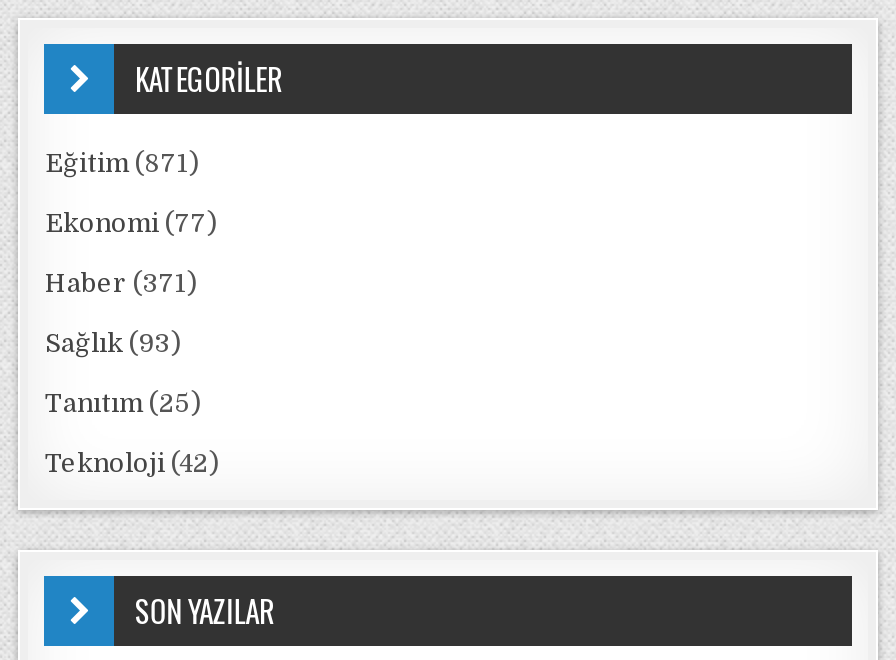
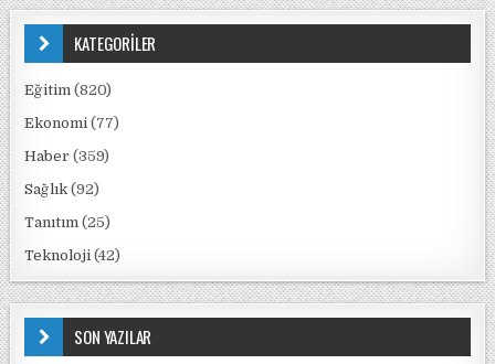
- Eğitim (871)
+ Eğitim (820)

- Haber (371)
+ Haber (359)

- Sağlık (93)
+ Sağlık (92)
